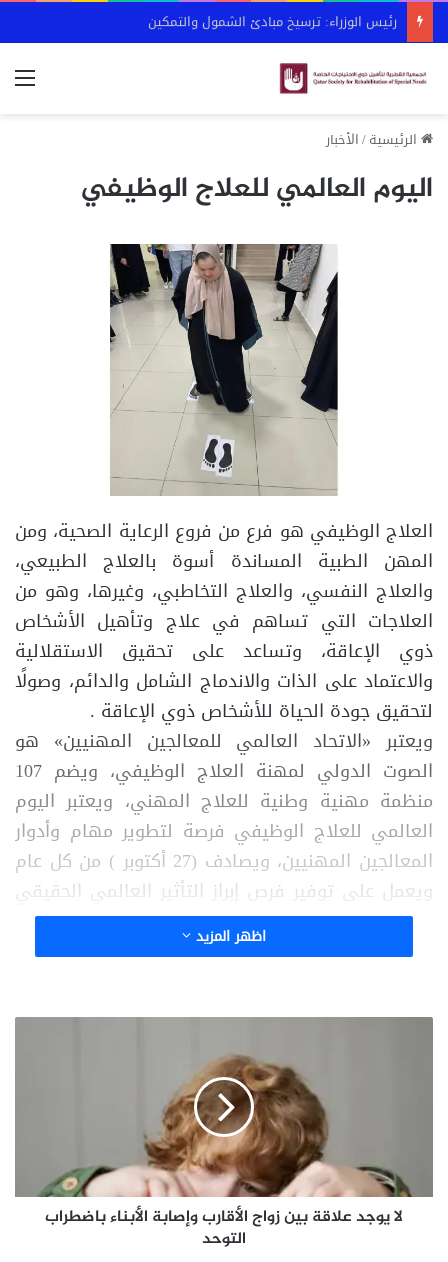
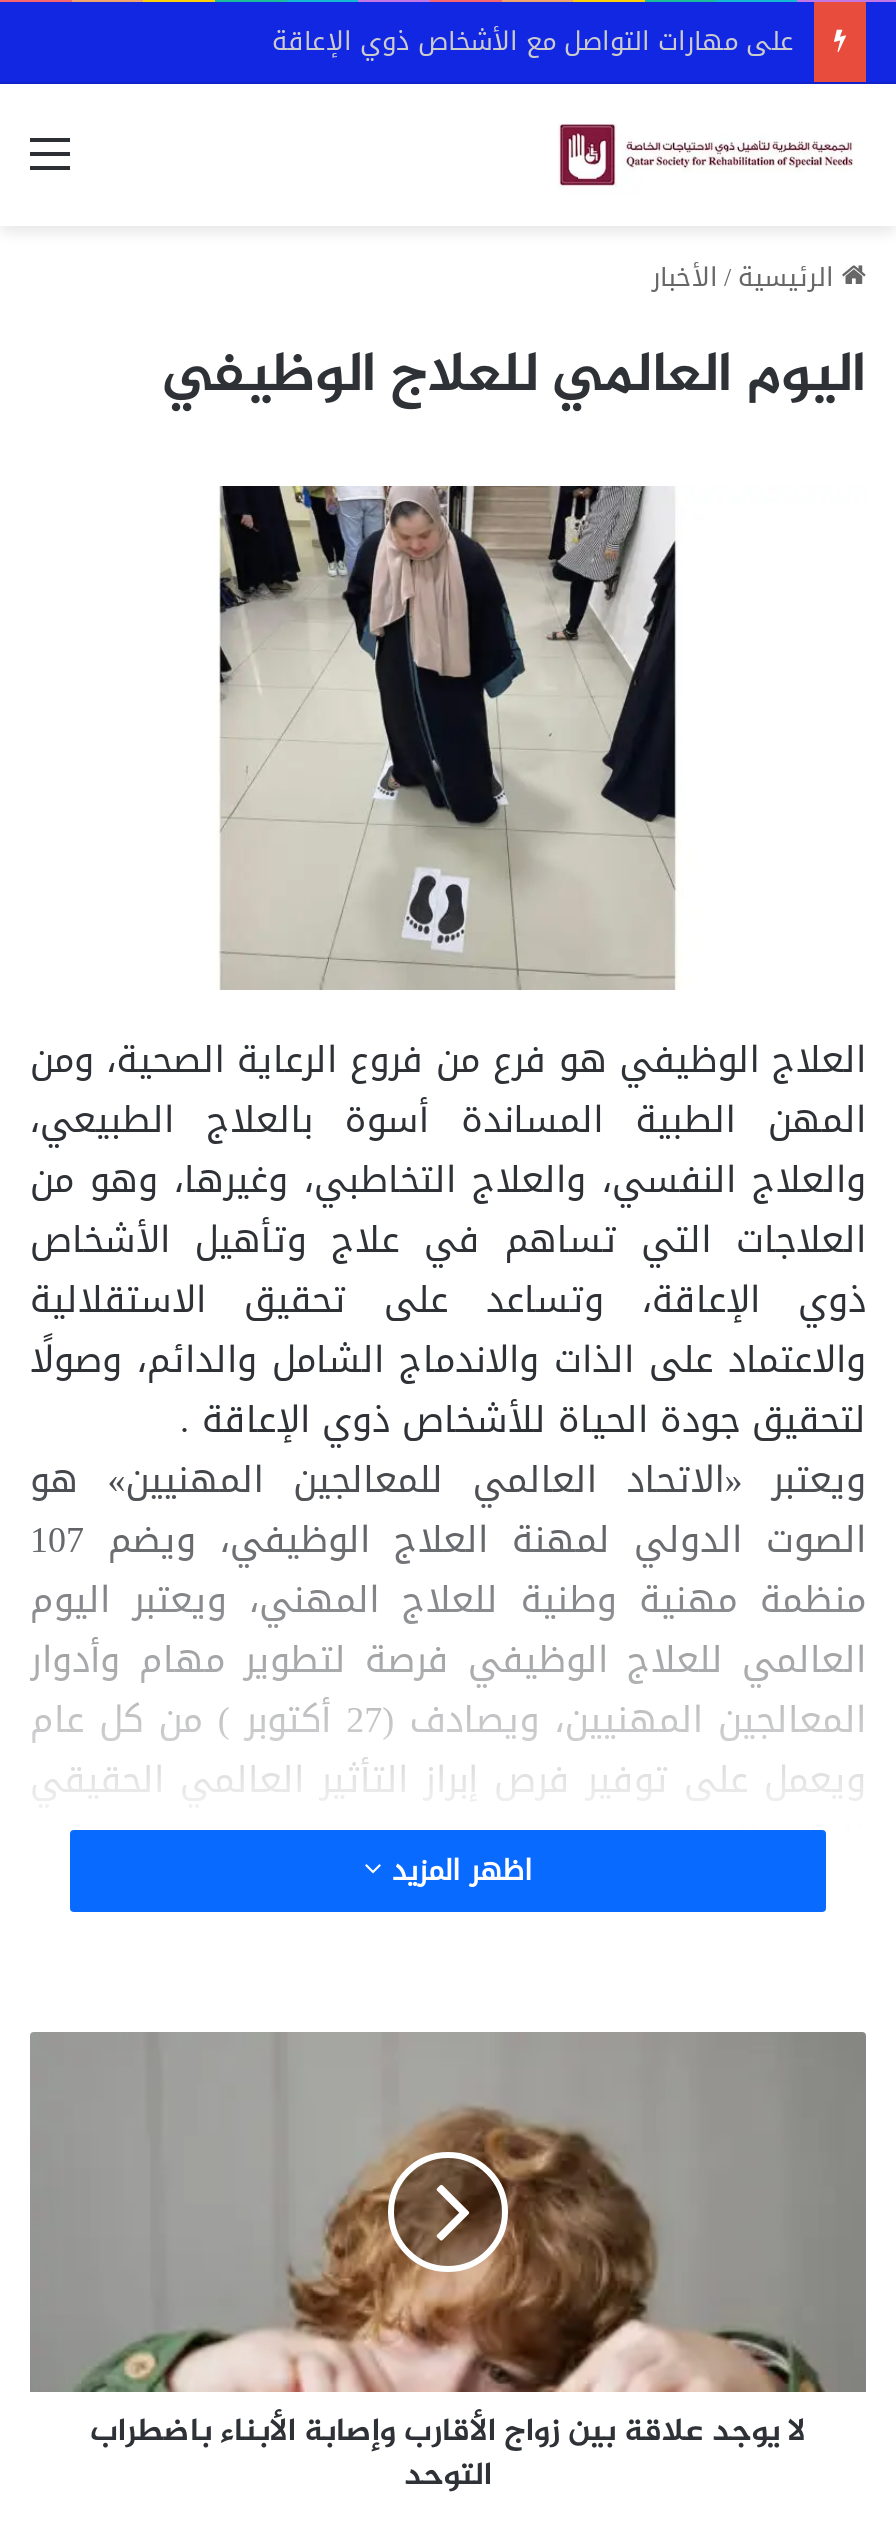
- رئيس الوزراء: ترسيخ مبادئ الشمول والتمكين
+ على مهارات التواصل مع الأشخاص ذوي الإعاقة
